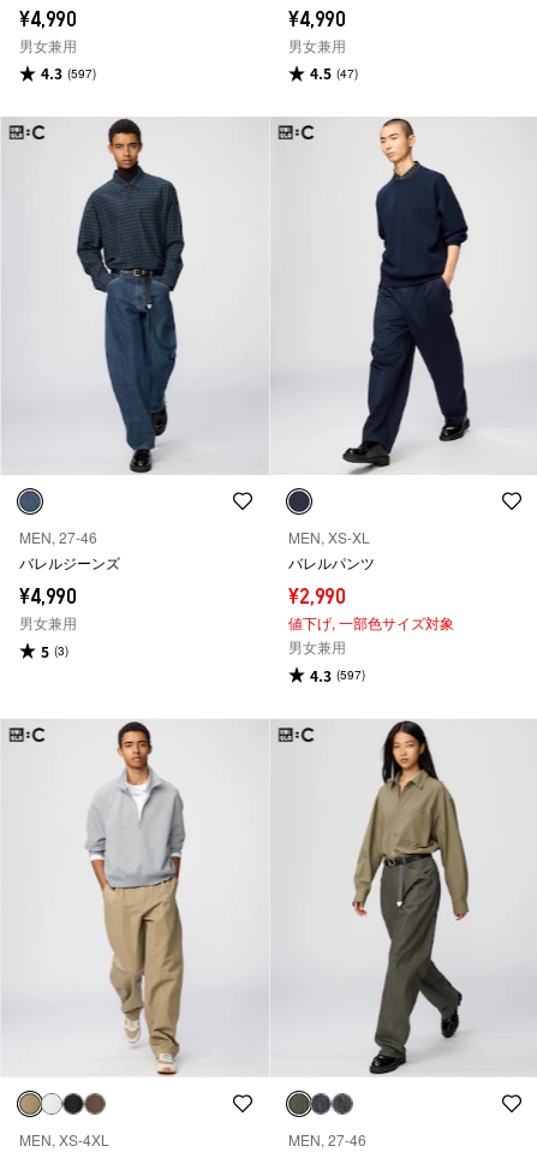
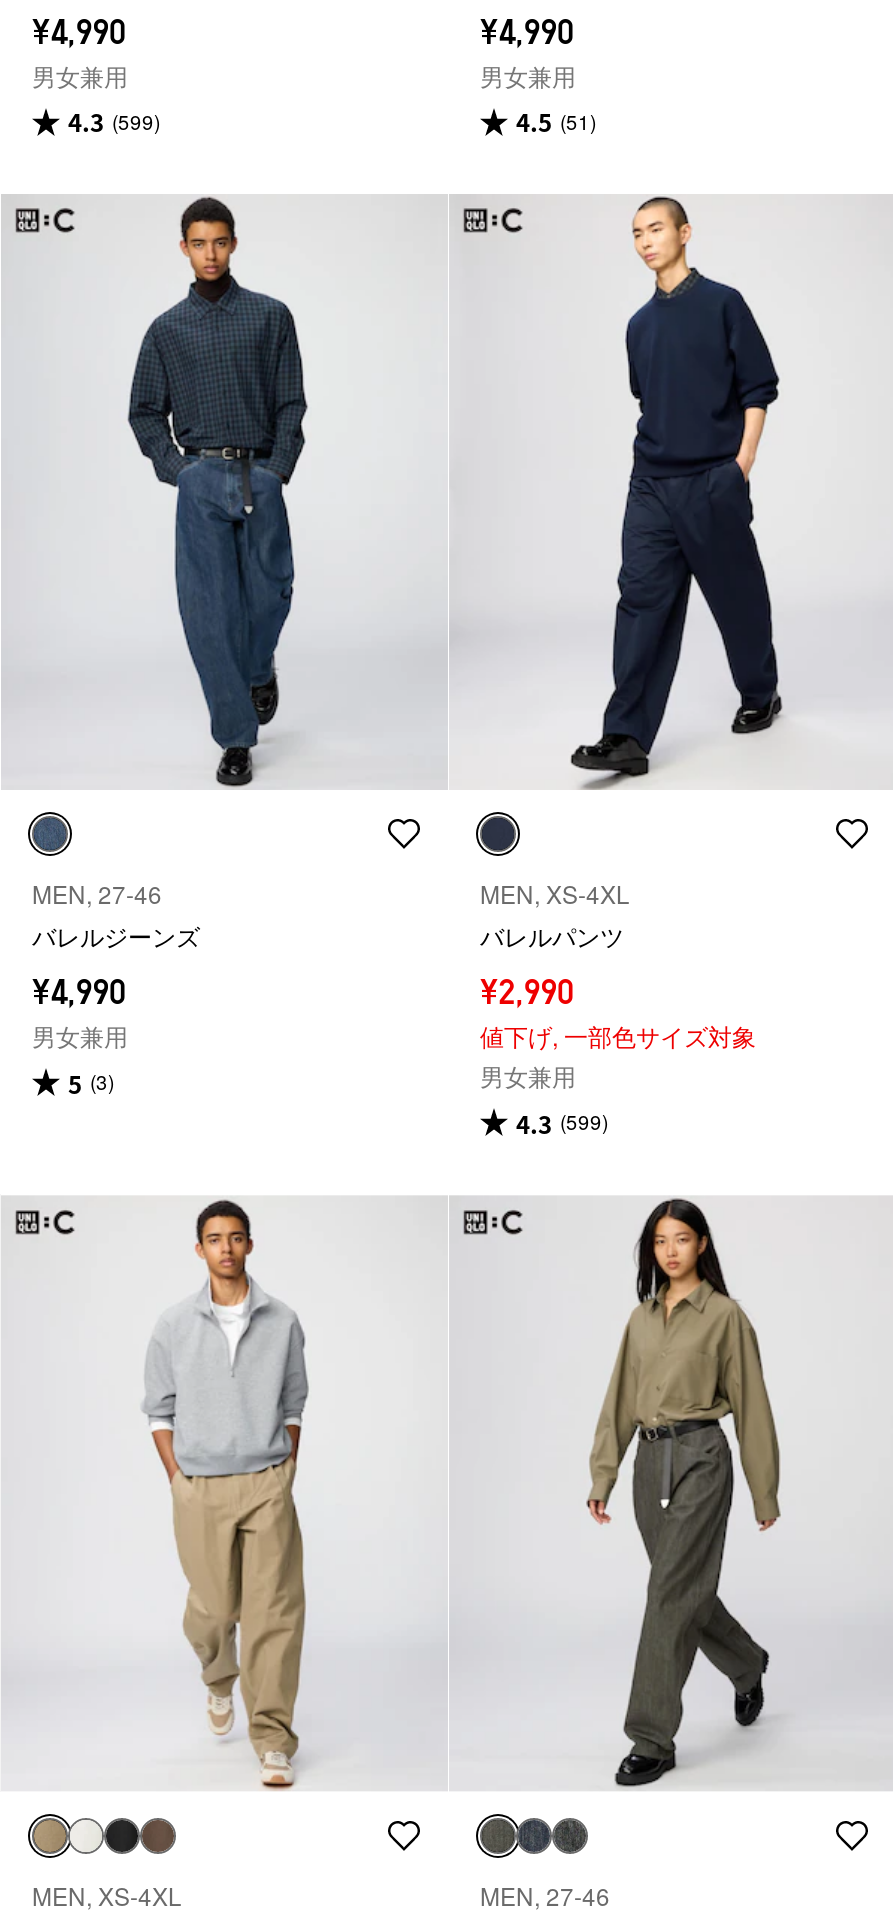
- 4.3 (597)
+ 4.3 (599)

- 4.5 (47)
+ 4.5 (51)

- MEN, XS-XL
+ MEN, XS-4XL

- 4.3 (597)
+ 4.3 (599)
